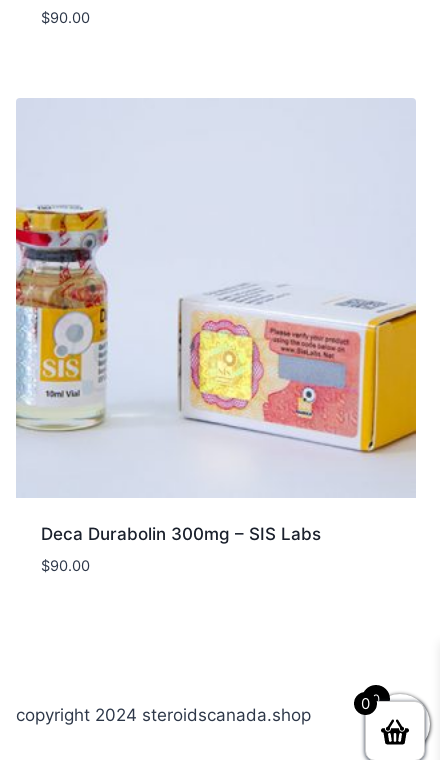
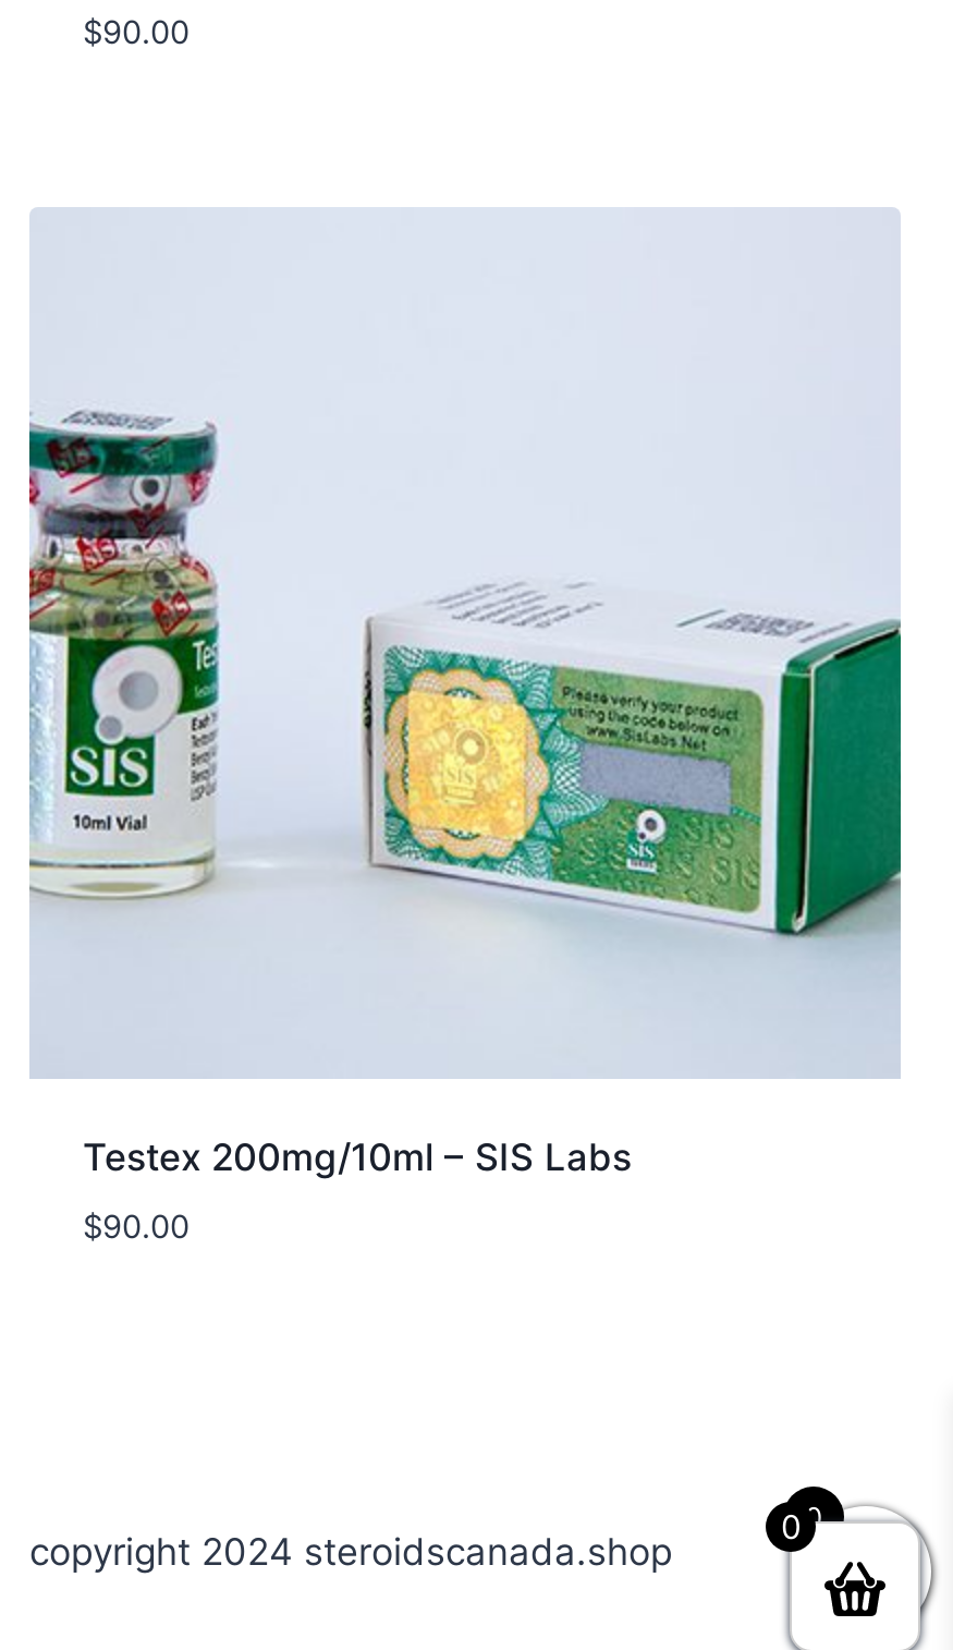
- [image]
+ [image]

- [image]
+ [image]

- Deca Durabolin 300mg – SIS Labs
+ Testex 200mg/10ml – SIS Labs
